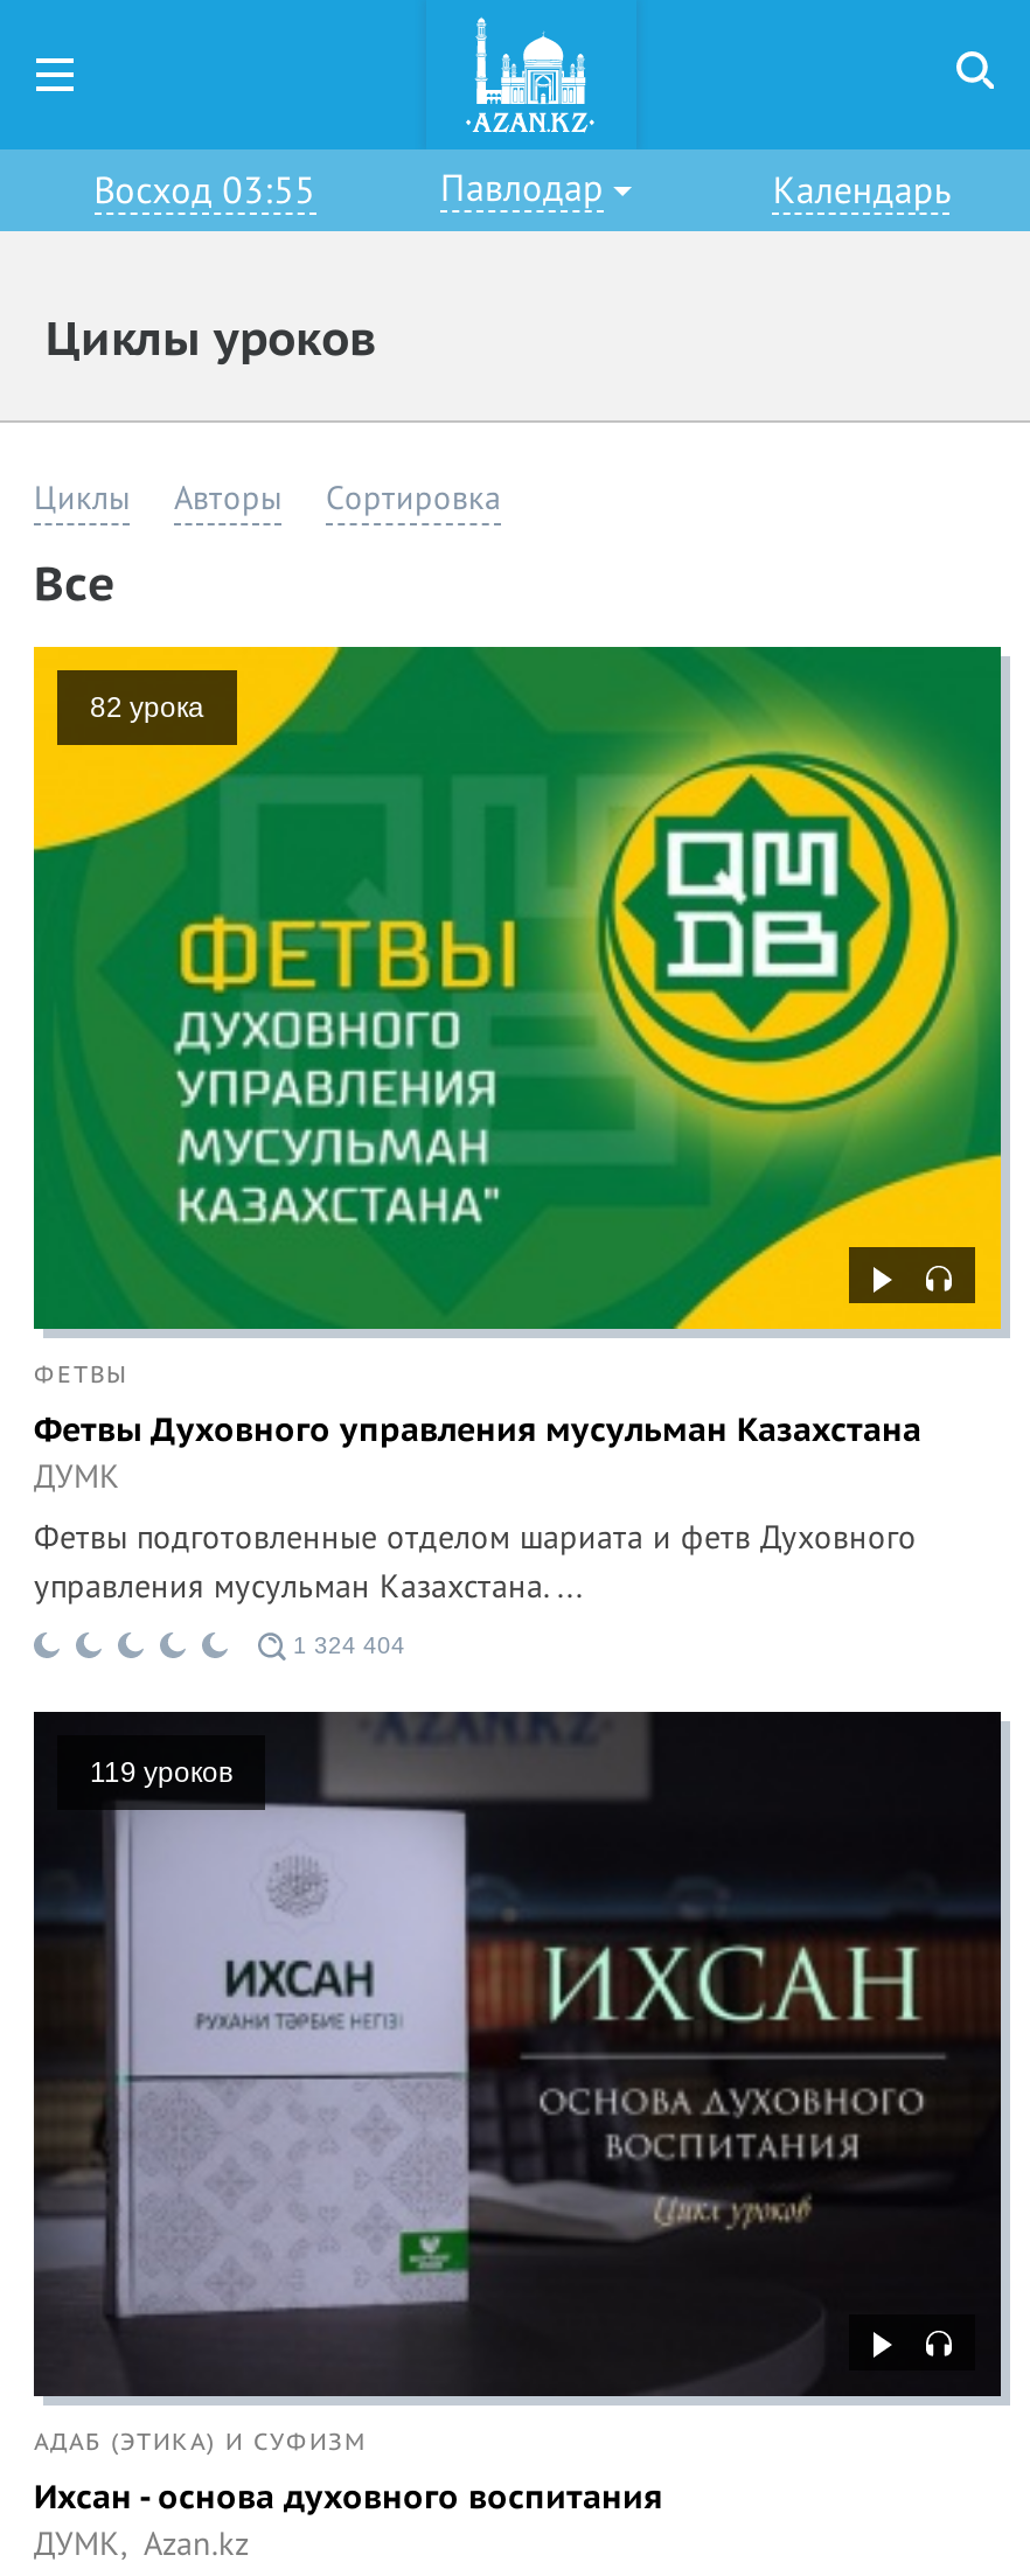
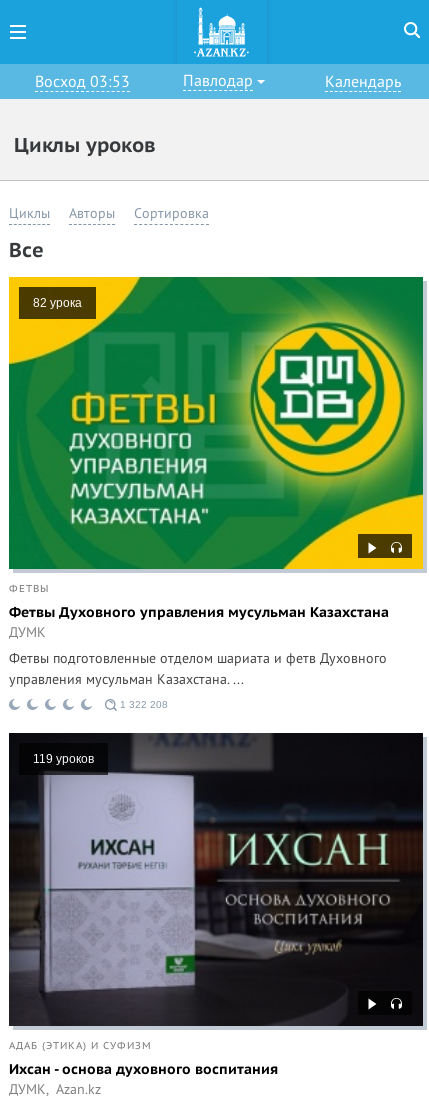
- Восход 03:55
+ Восход 03:53

- 1 324 404
+ 1 322 208
